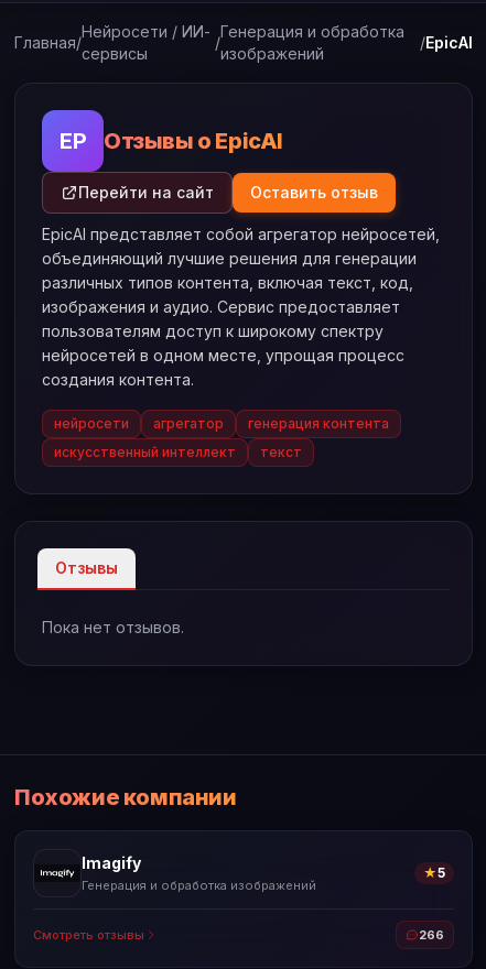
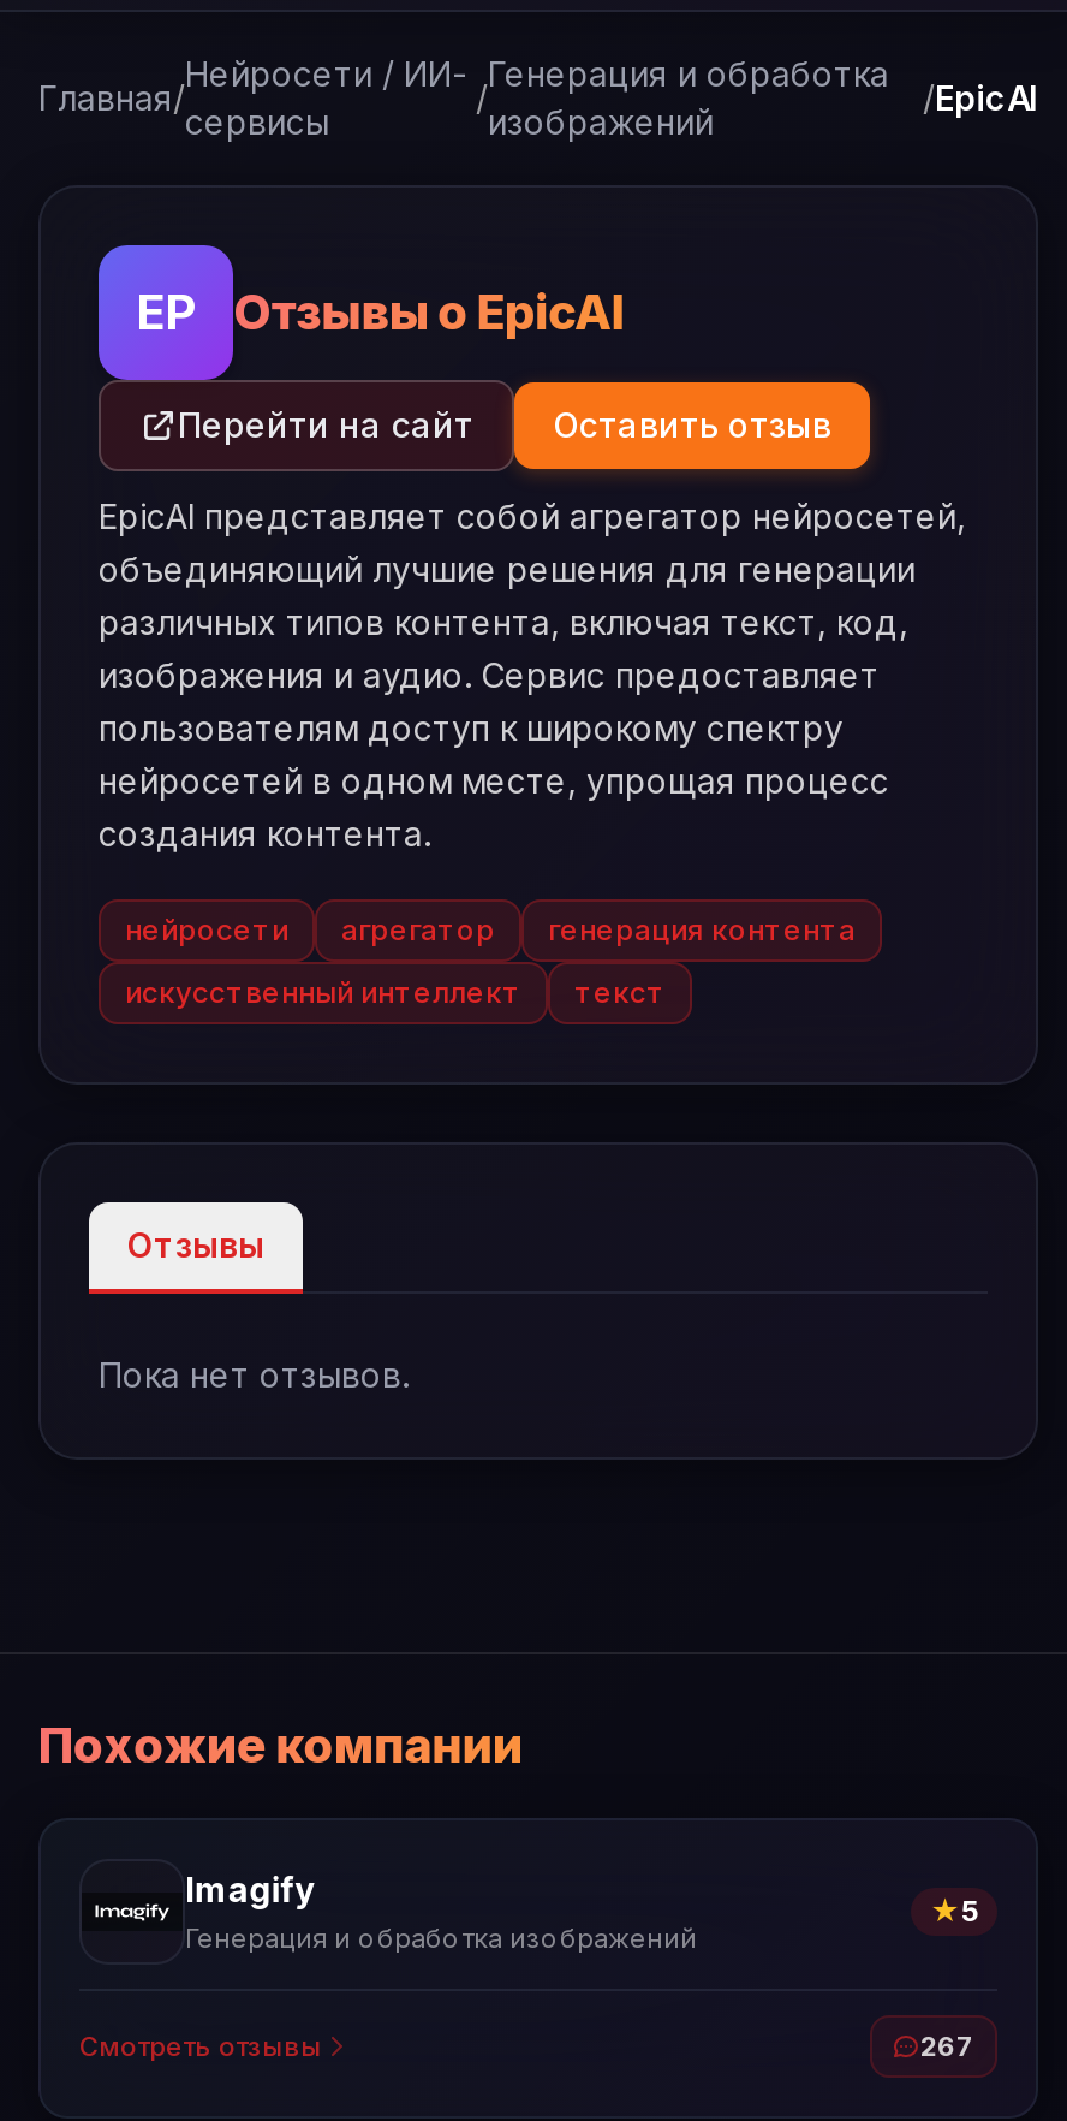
- 266
+ 267
